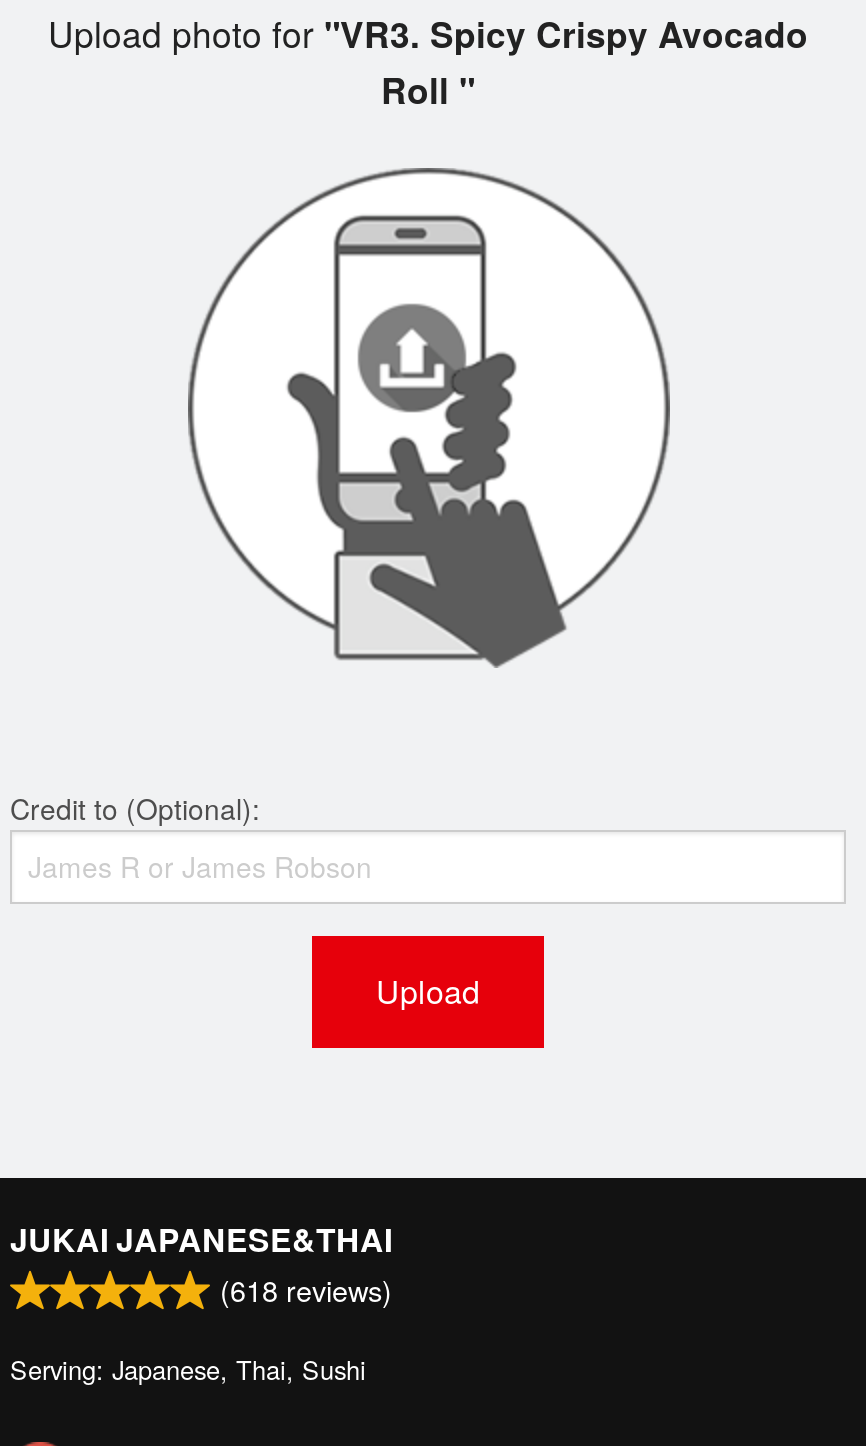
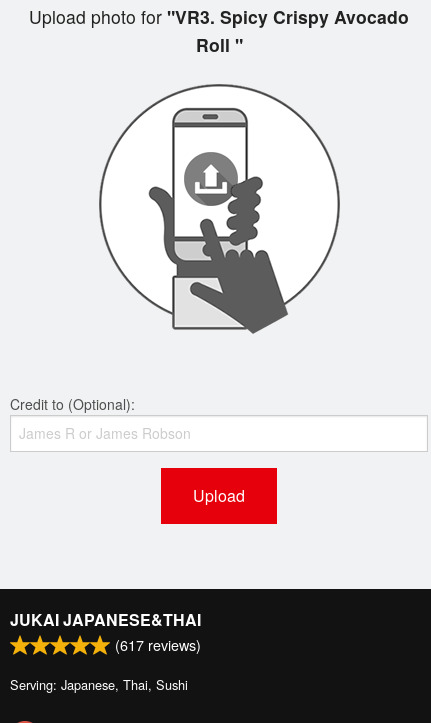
- (618 reviews)
+ (617 reviews)
